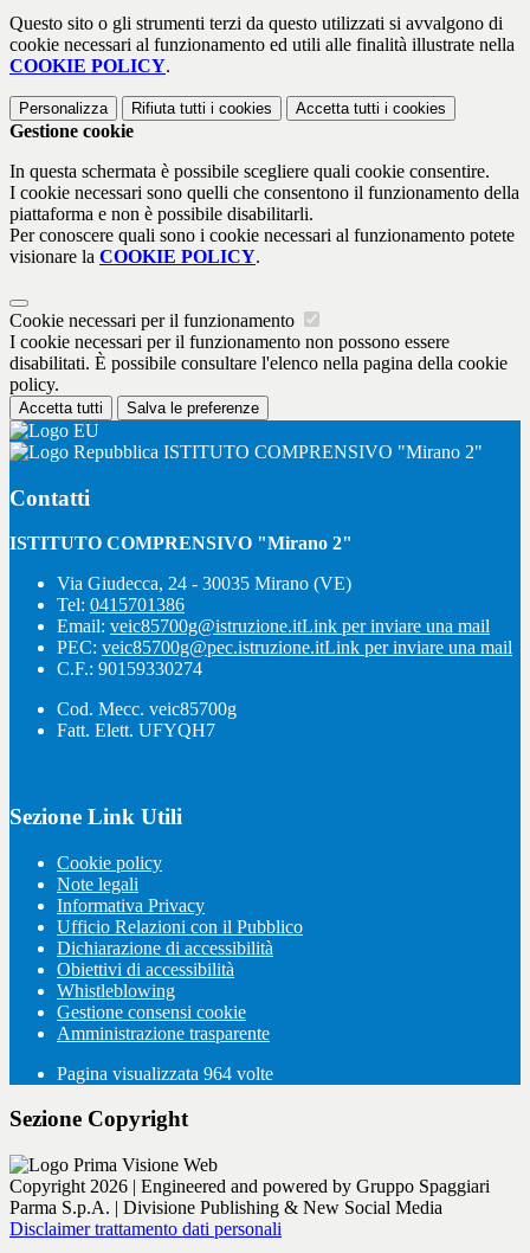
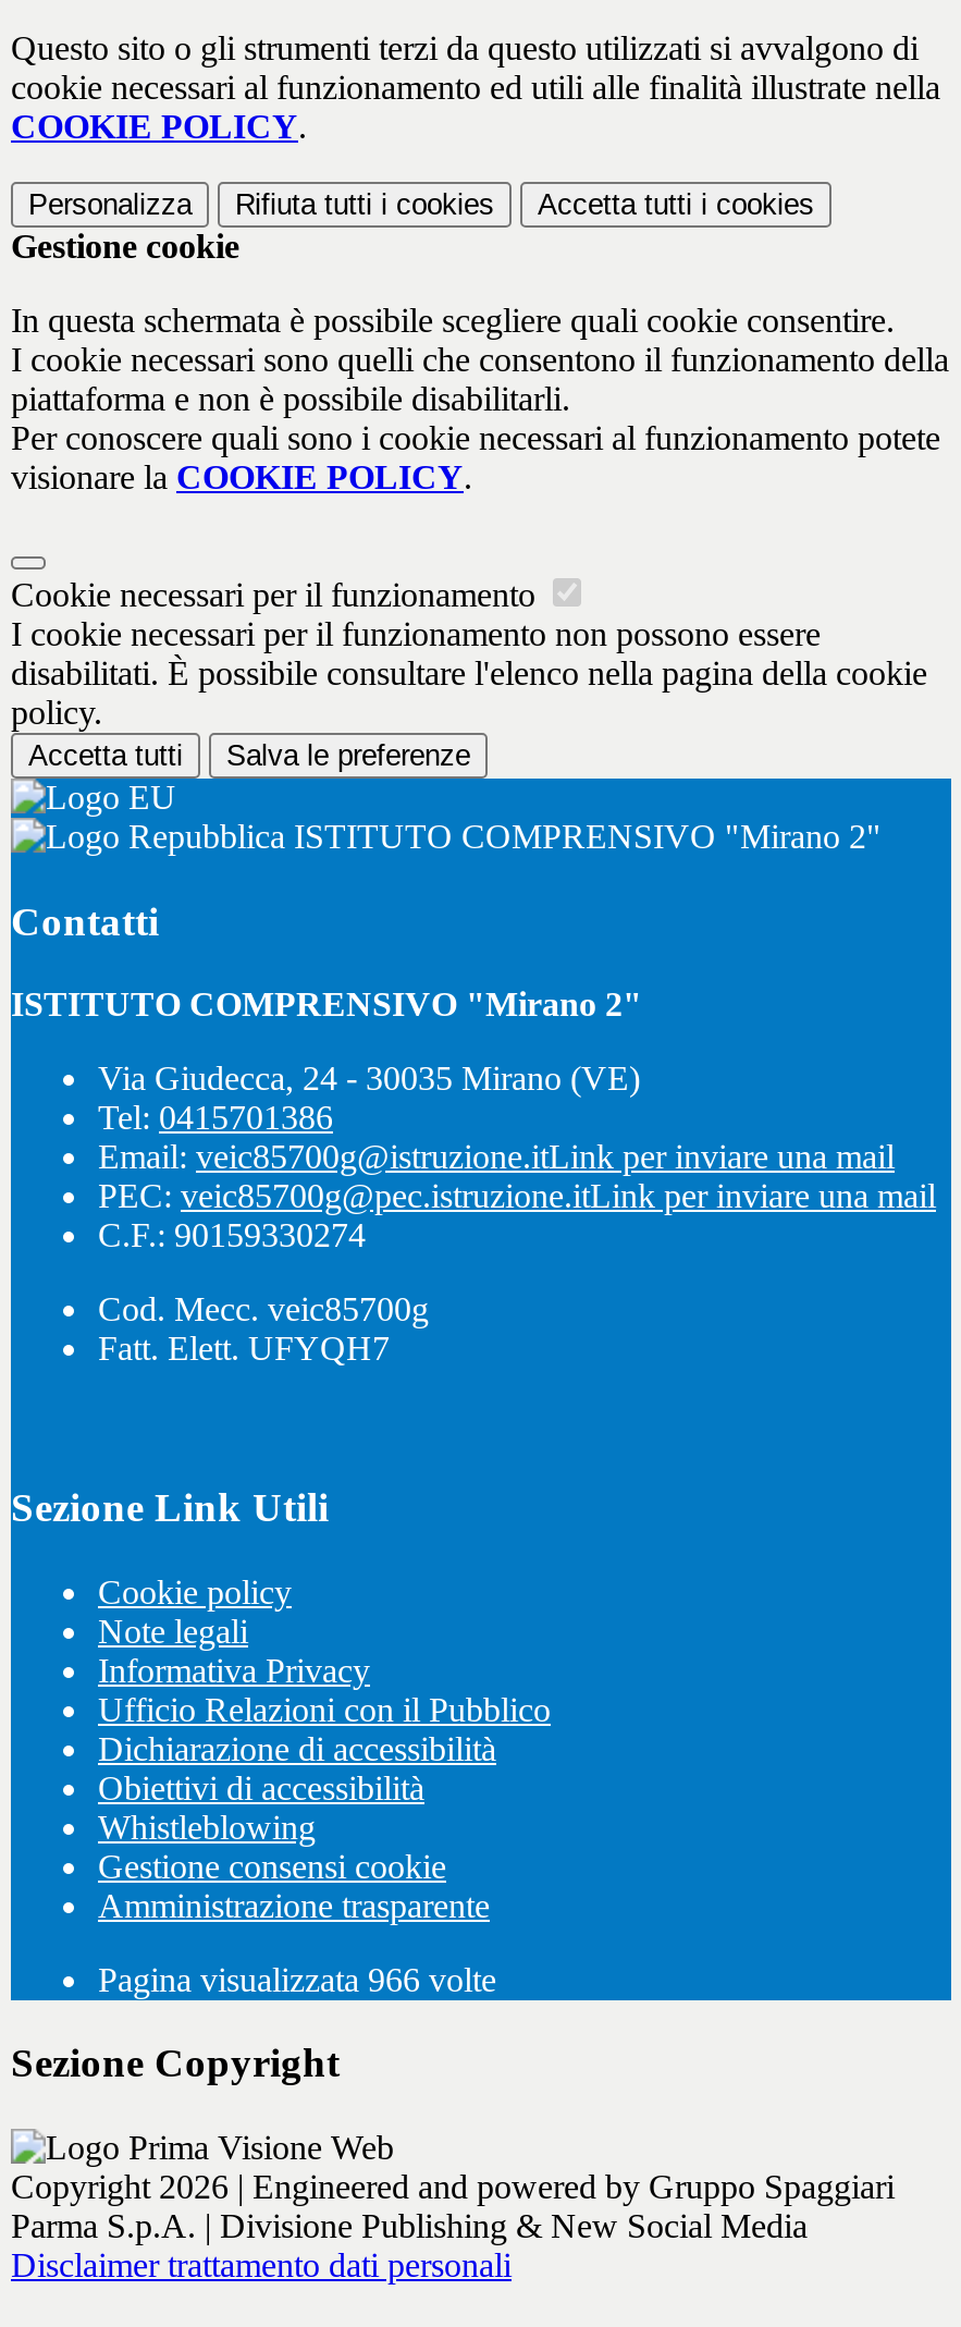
- Pagina visualizzata 964 volte
+ Pagina visualizzata 966 volte
